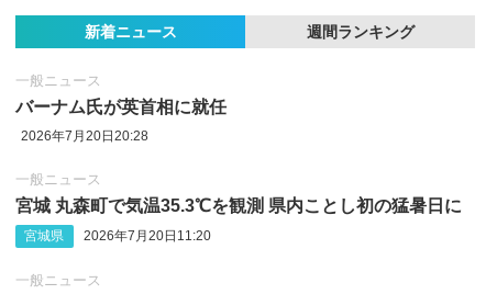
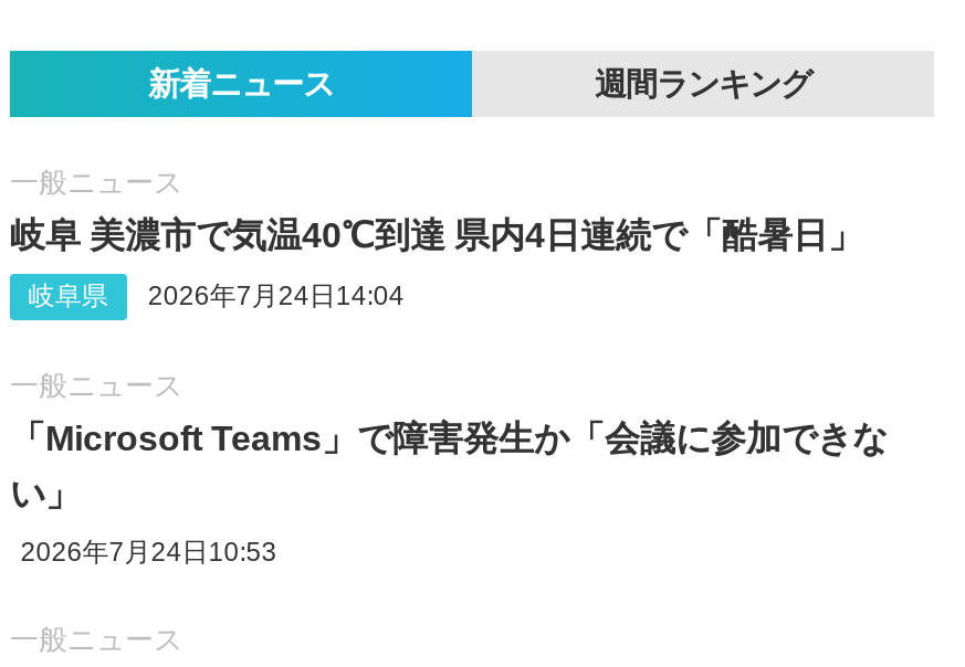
- バーナム氏が英首相に就任
+ 岐阜 美濃市で気温40℃到達 県内4日連続で「酷暑日」

- 2026年7月20日20:28
+ 岐阜県
+ 2026年7月24日14:04

- 宮城 丸森町で気温35.3℃を観測 県内ことし初の猛暑日に
- 宮城県
- 2026年7月20日11:20
+ 「Microsoft Teams」で障害発生か「会議に参加できな
+ い」
+ 2026年7月24日10:53
